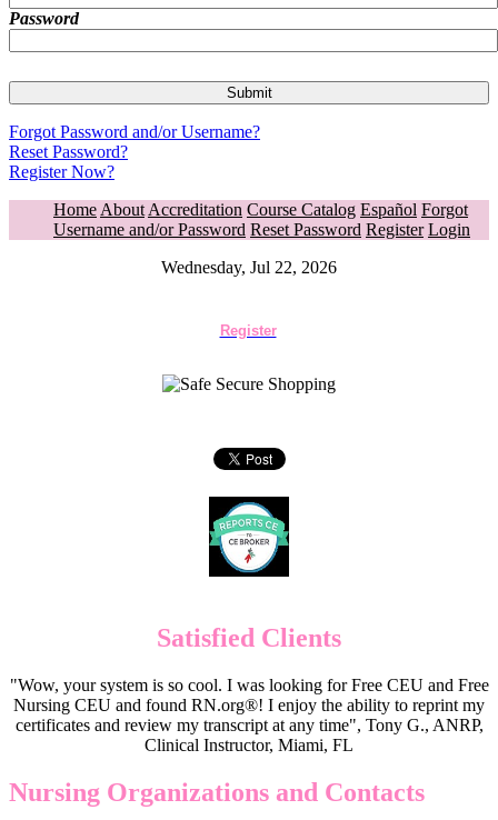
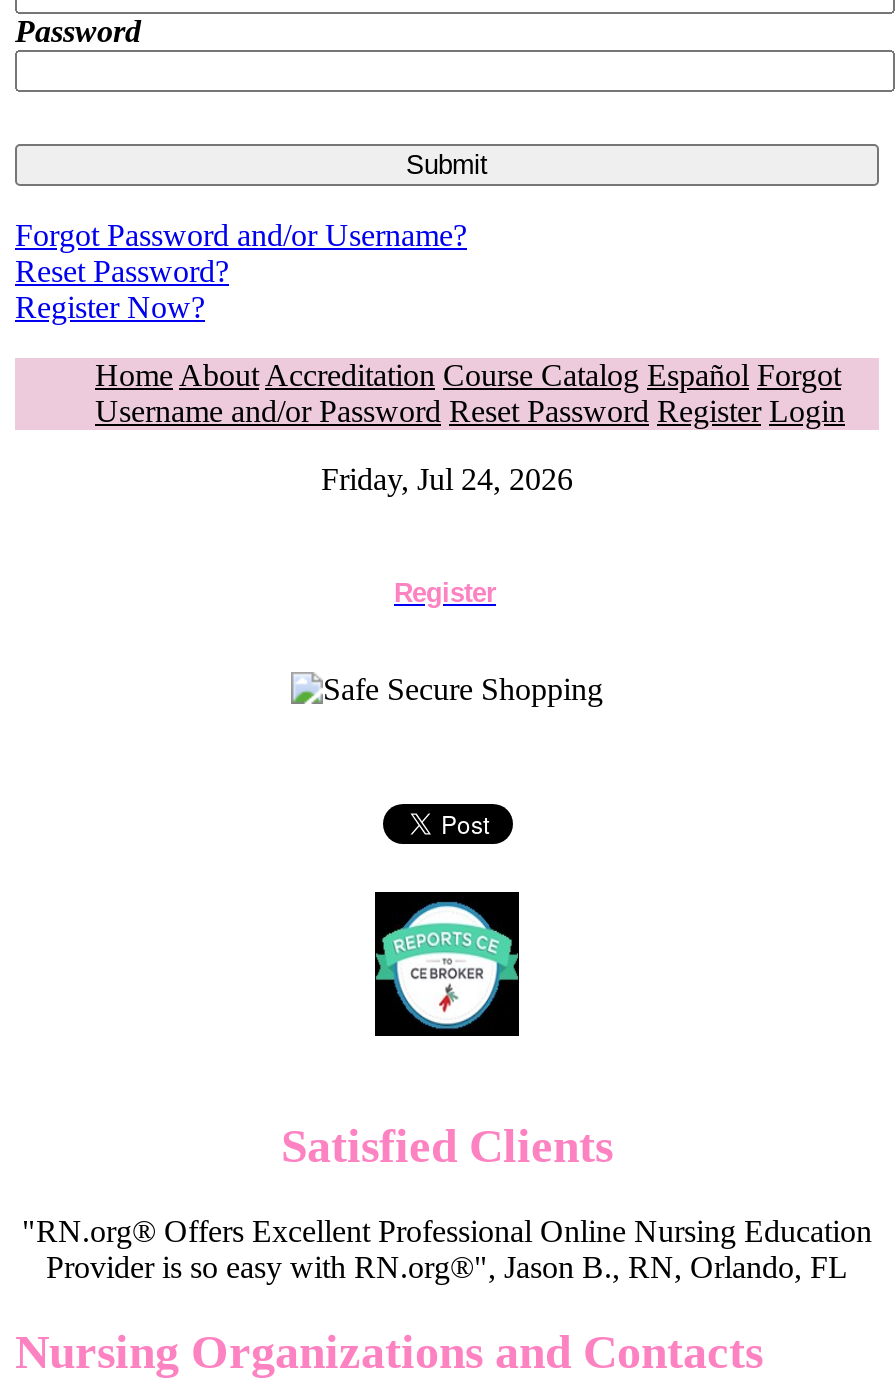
- Wednesday, Jul 22, 2026
+ Friday, Jul 24, 2026

- "Wow, your system is so cool. I was looking for Free CEU and Free
- Nursing CEU and found RN.org®! I enjoy the ability to reprint my
- certificates and review my transcript at any time", Tony G., ANRP,
- Clinical Instructor, Miami, FL
+ "RN.org® Offers Excellent Professional Online Nursing Education
+ Provider is so easy with RN.org®", Jason B., RN, Orlando, FL
